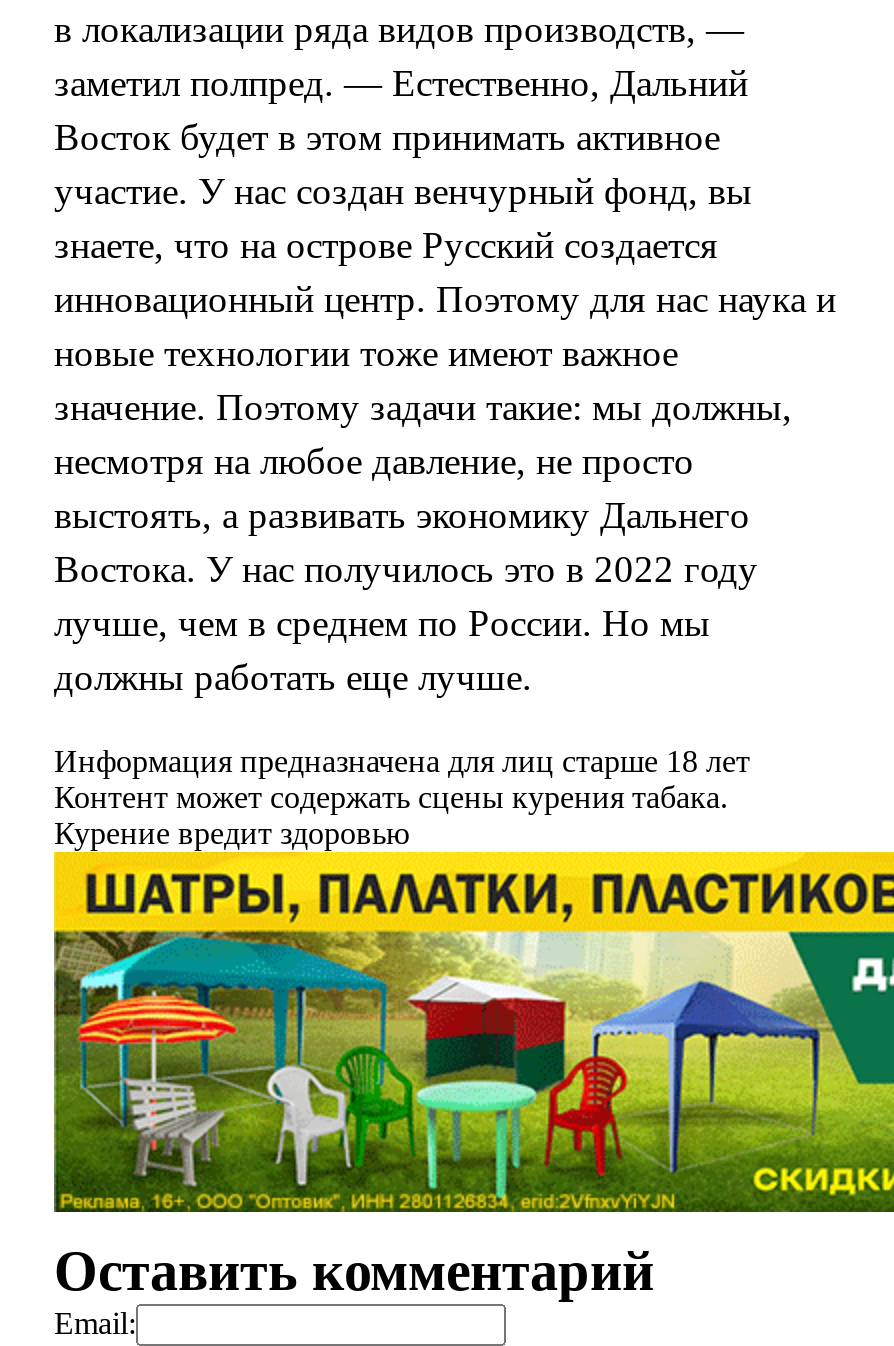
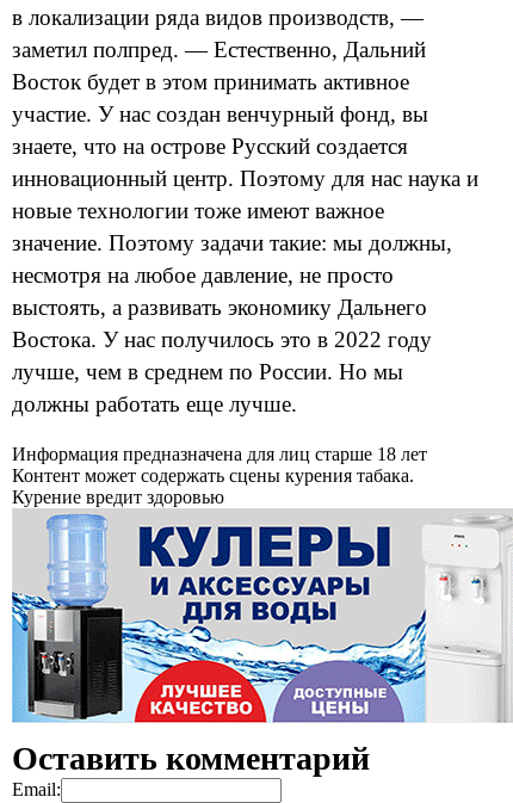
- [image]
+ [image]
